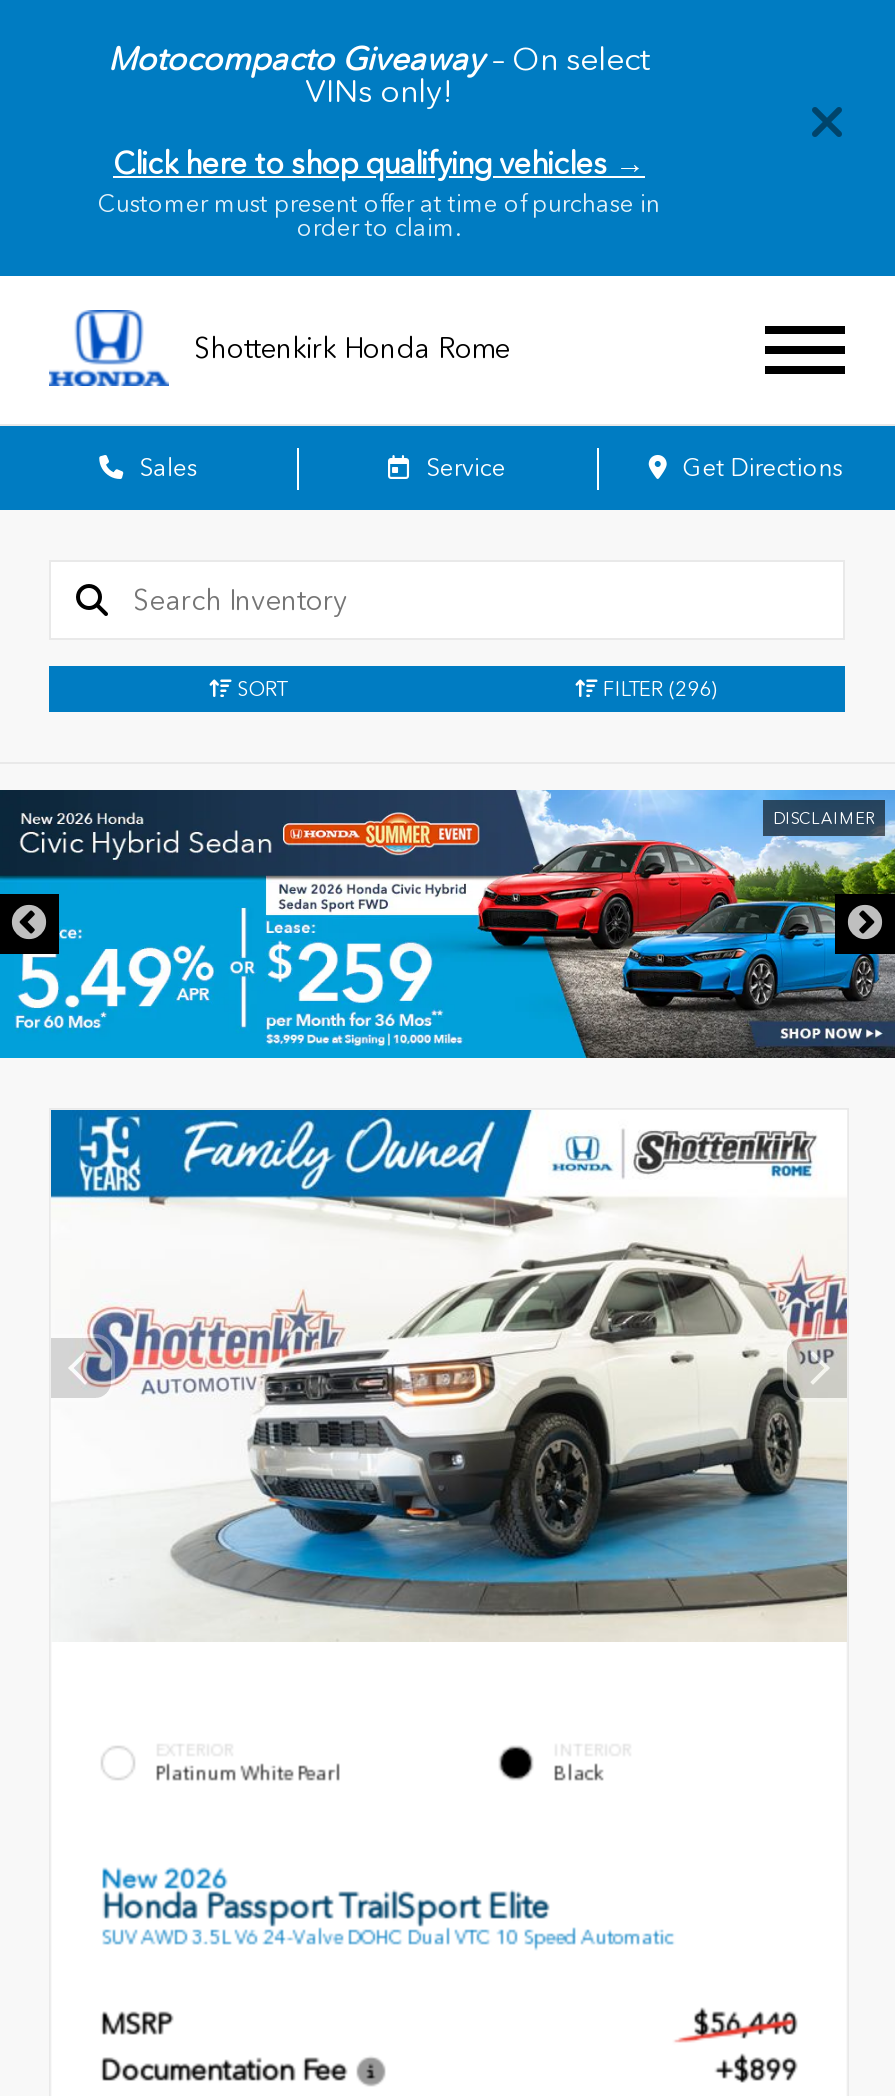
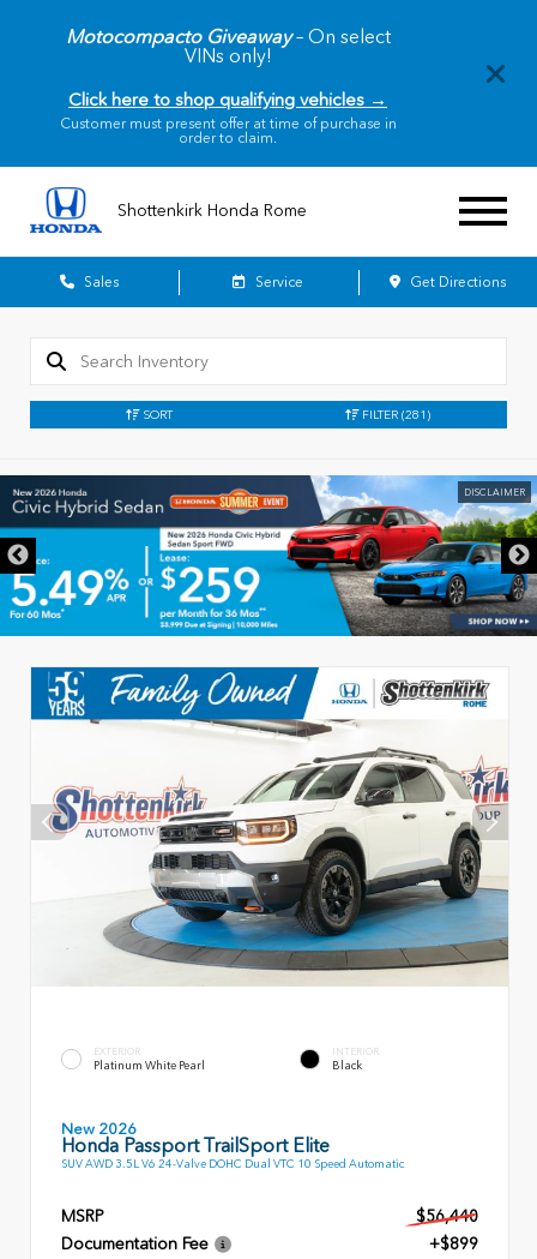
- FILTER (296)
+ FILTER (281)
